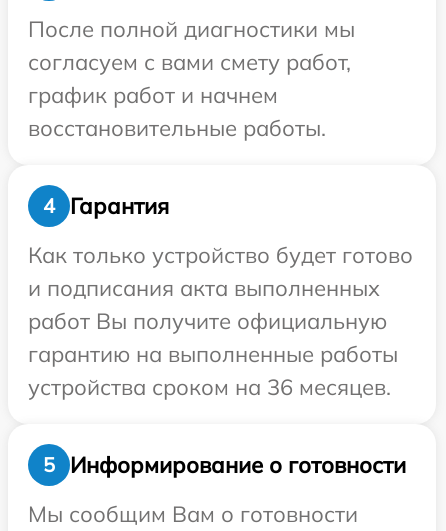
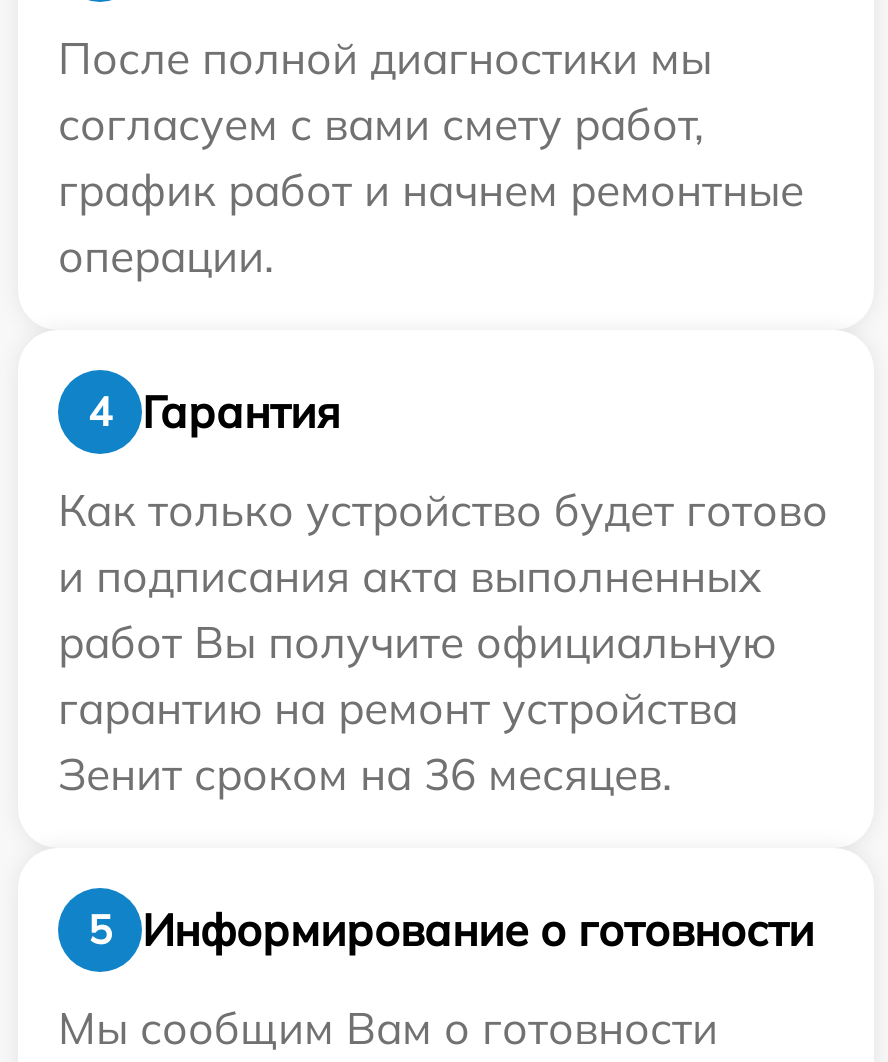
- график работ и начнем
- восстановительные работы.
+ график работ и начнем ремонтные
+ операции.

- гарантию на выполненные работы
+ гарантию на ремонт устройства

- устройства сроком на 36 месяцев.
+ Зенит сроком на 36 месяцев.
